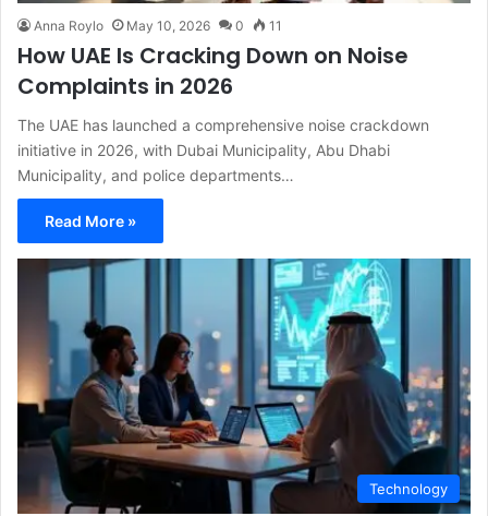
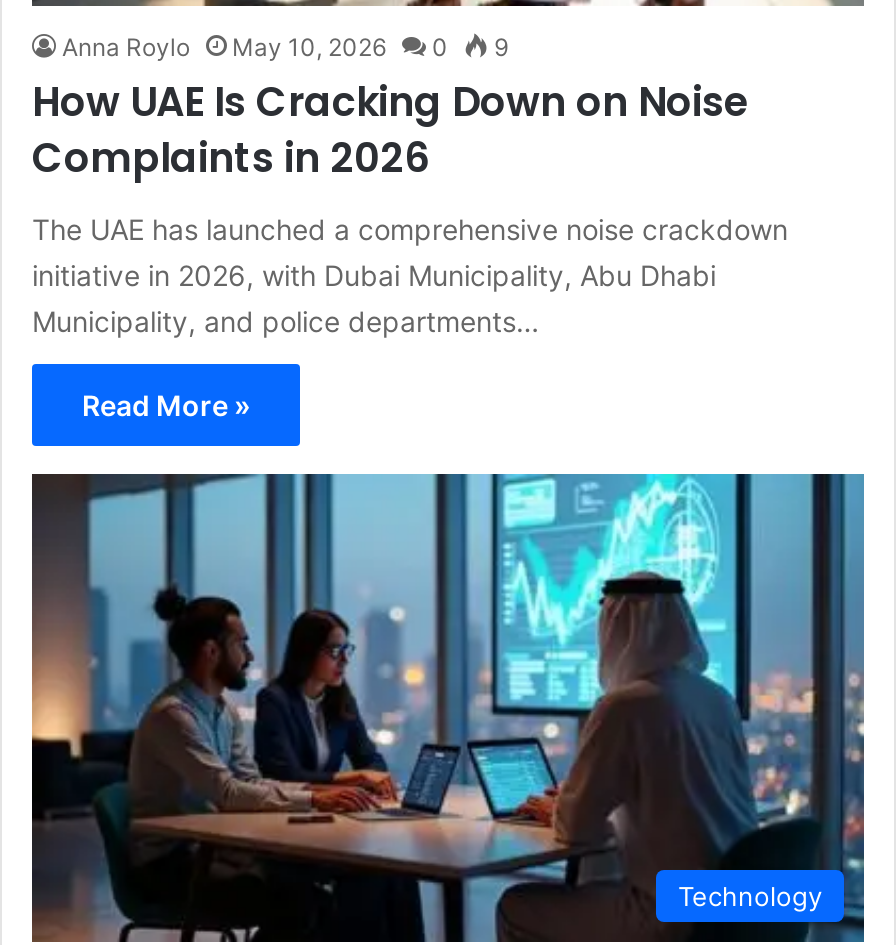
- Anna Roylo May 10, 2026 0 11
+ Anna Roylo May 10, 2026 0 9
